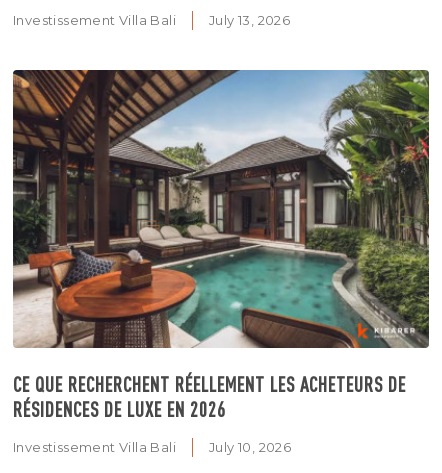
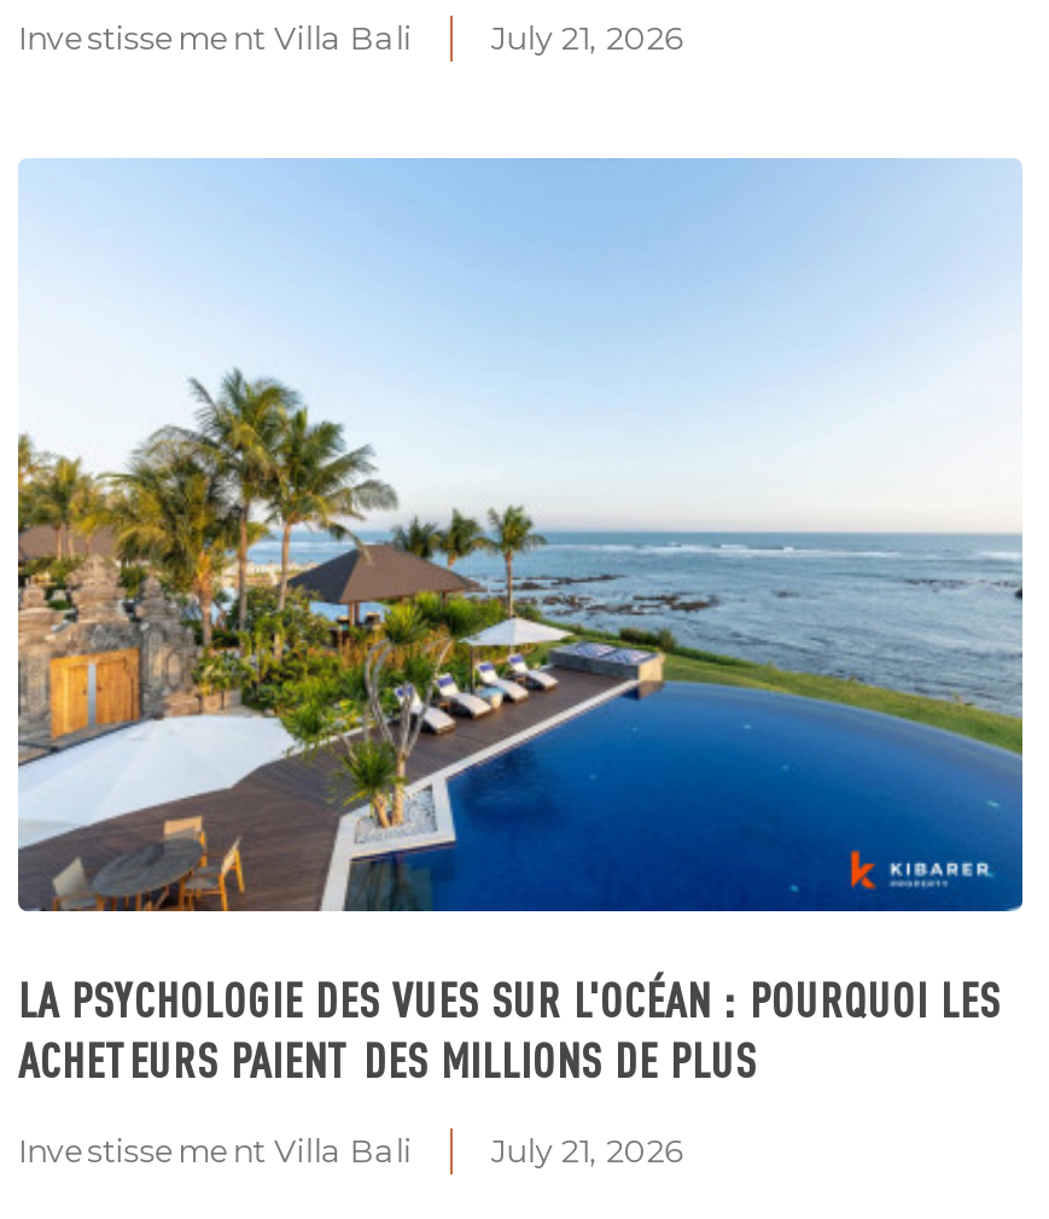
- July 13, 2026
+ July 21, 2026

- [image]
- CE QUE RECHERCHENT RÉELLEMENT LES ACHETEURS DE
- RÉSIDENCES DE LUXE EN 2026
+ [image]
+ LA PSYCHOLOGIE DES VUES SUR L'OCÉAN : POURQUOI LES
+ ACHETEURS PAIENT DES MILLIONS DE PLUS

- July 10, 2026
+ July 21, 2026
